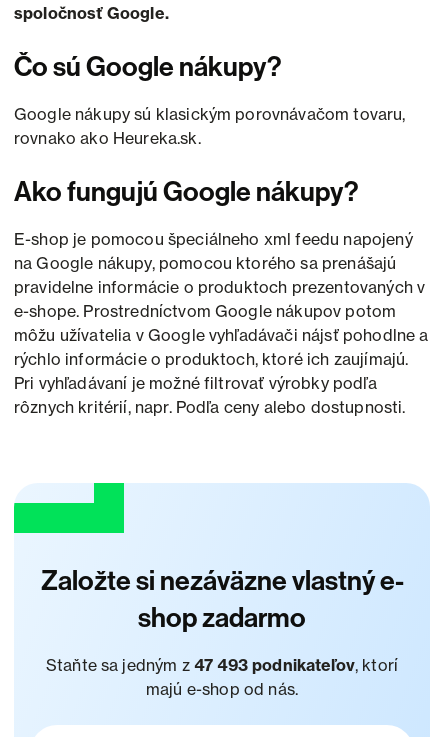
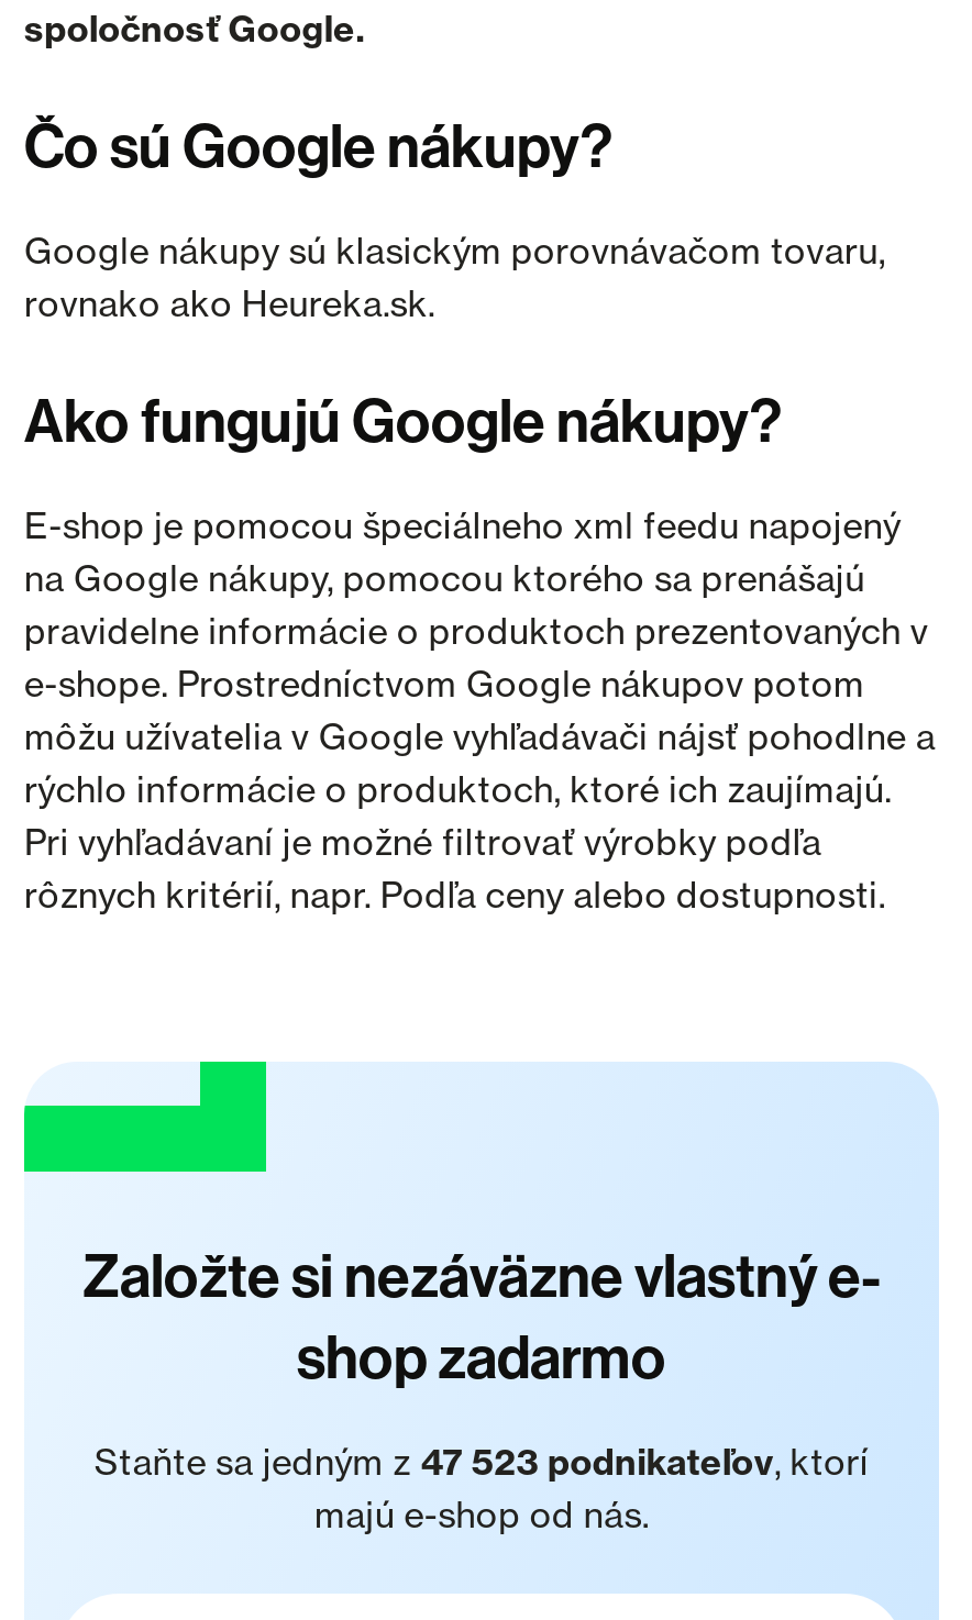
- Staňte sa jedným z 47 493 podnikateľov, ktorí
+ Staňte sa jedným z 47 523 podnikateľov, ktorí
